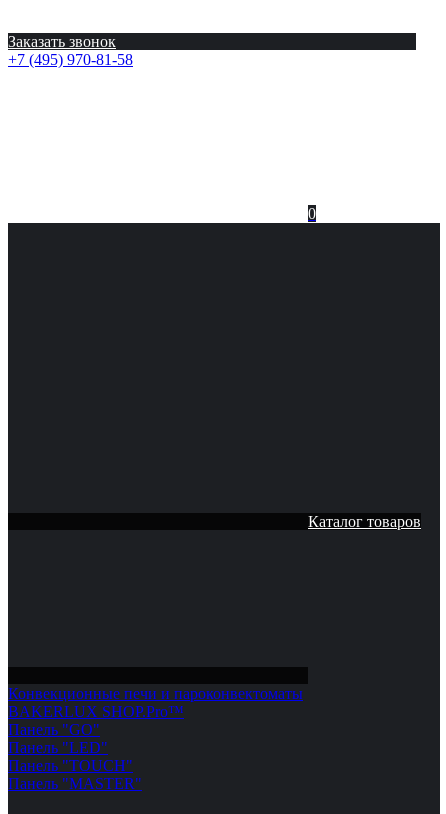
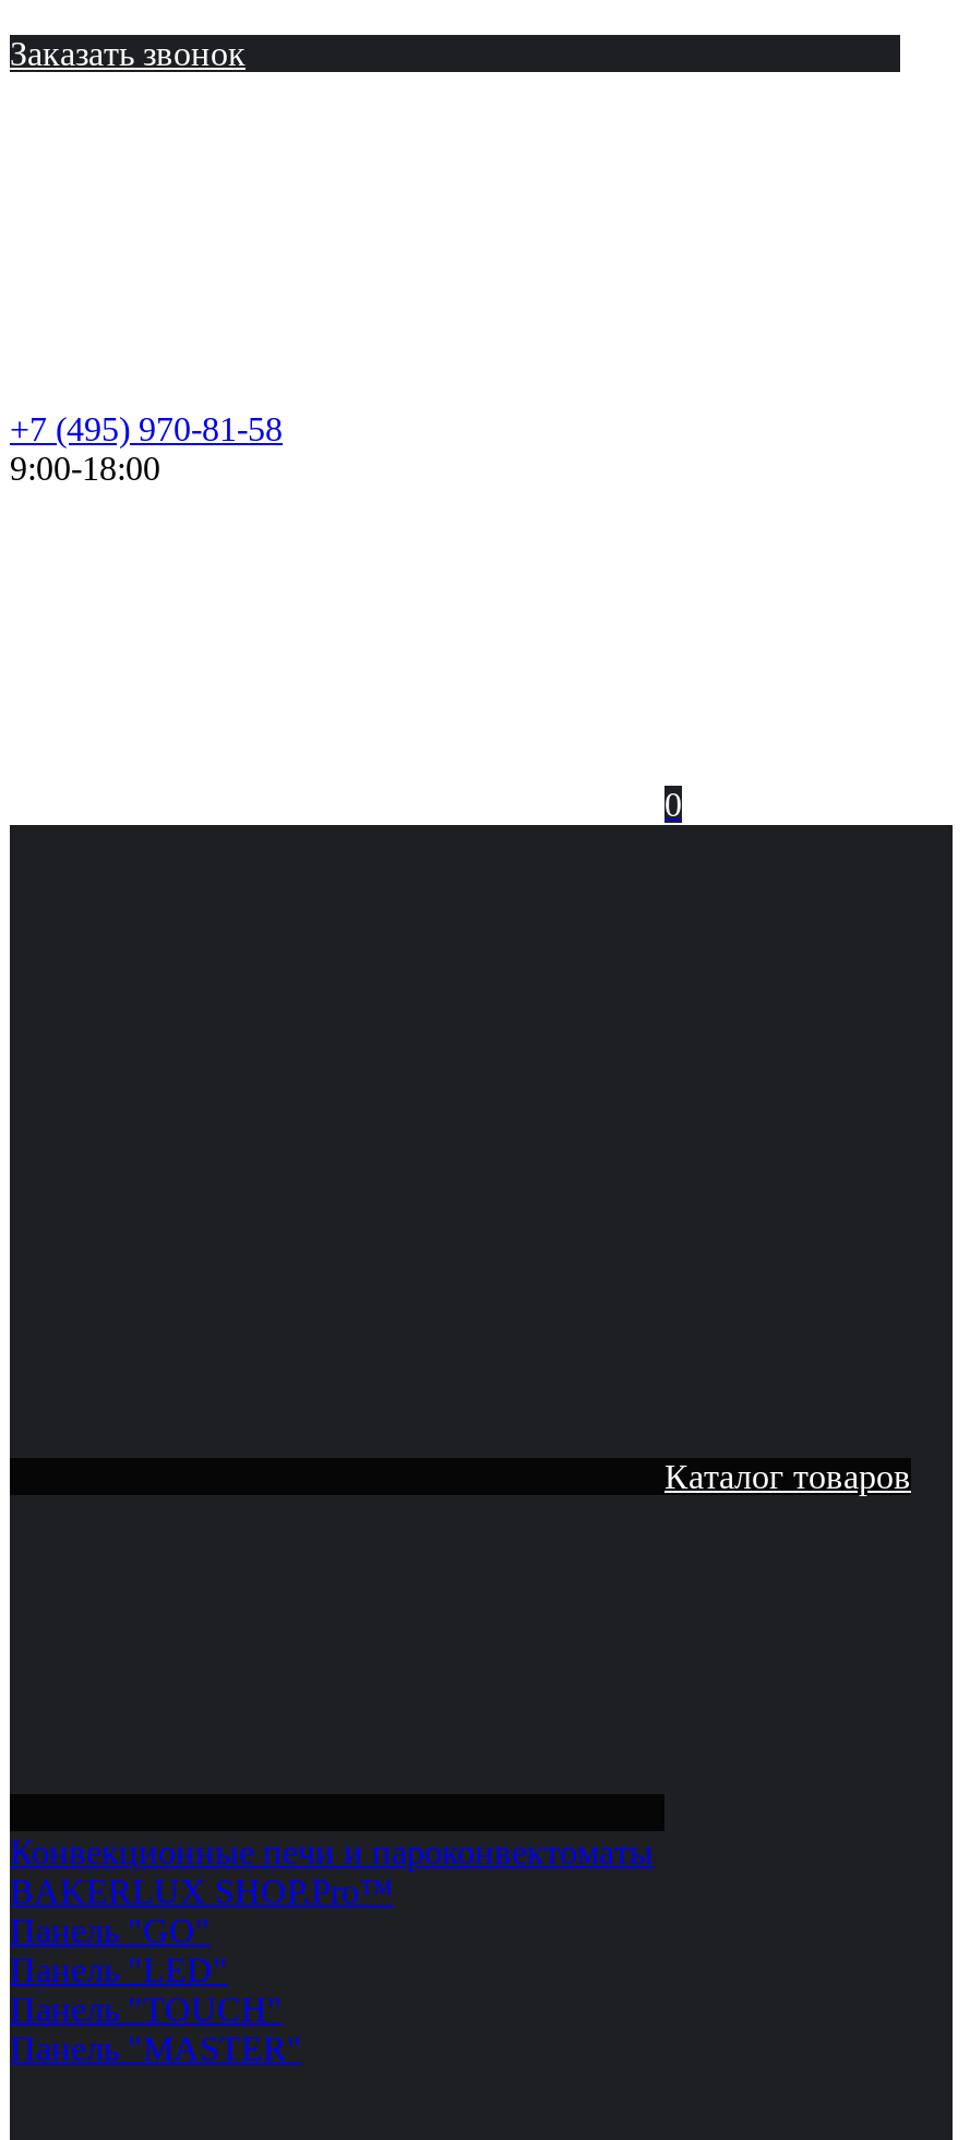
+ 9:00-18:00
